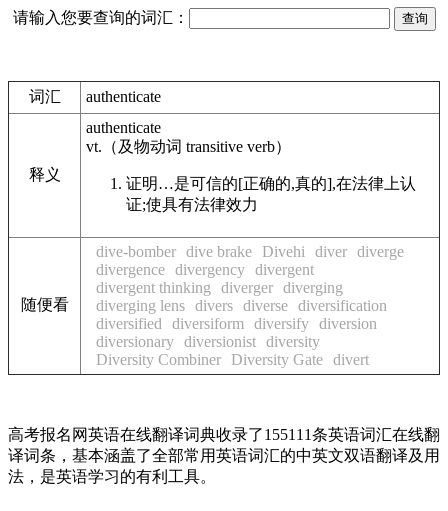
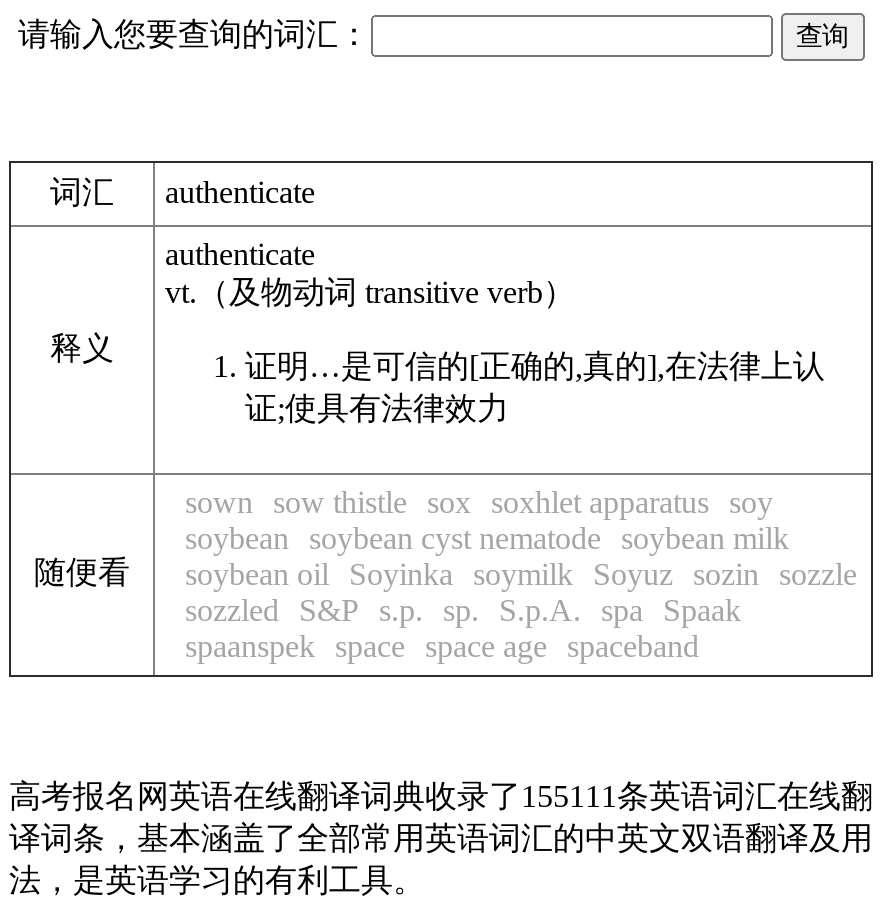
- dive-bomber dive brake Divehi diver diverge
- divergence divergency divergent
- divergent thinking diverger diverging
- diverging lens divers diverse diversification
- diversified diversiform diversify diversion
- diversionary diversionist diversity
- Diversity Combiner Diversity Gate divert
+ sown sow thistle sox soxhlet apparatus soy
+ soybean soybean cyst nematode soybean milk
+ soybean oil Soyinka soymilk Soyuz sozin sozzle
+ sozzled S&P s.p. sp. S.p.A. spa Spaak
+ spaanspek space space age spaceband
